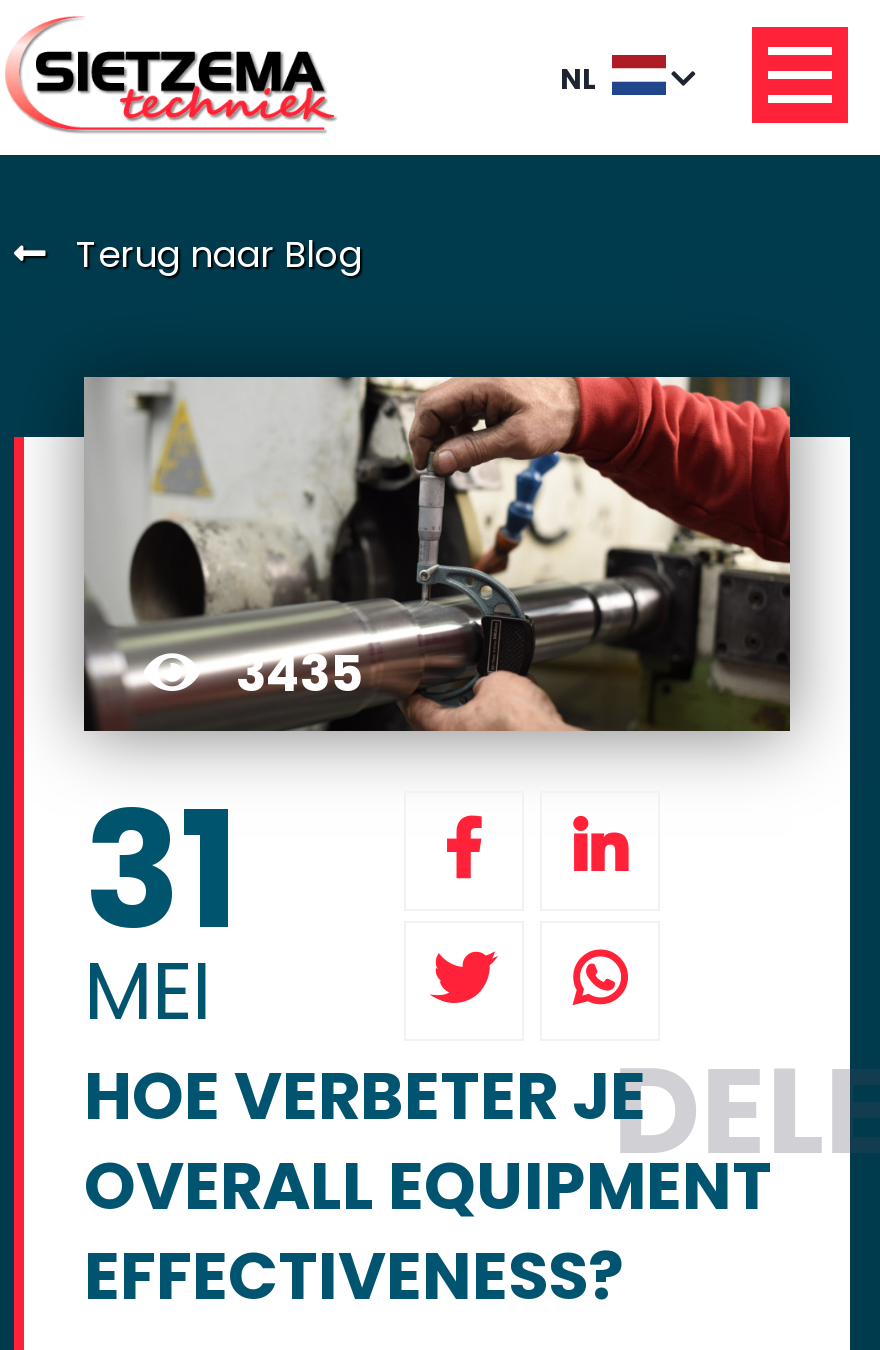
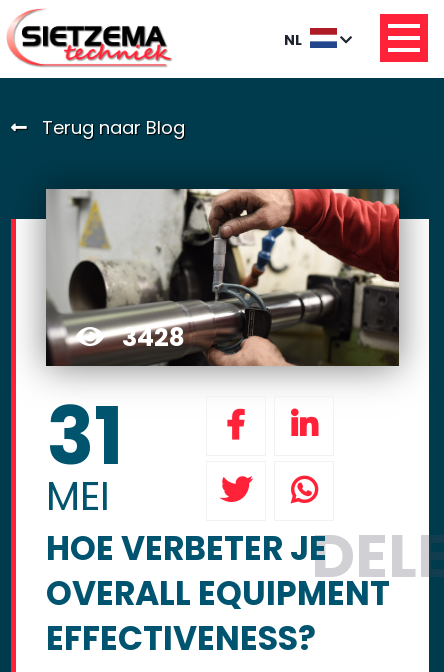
- 3435
+ 3428
